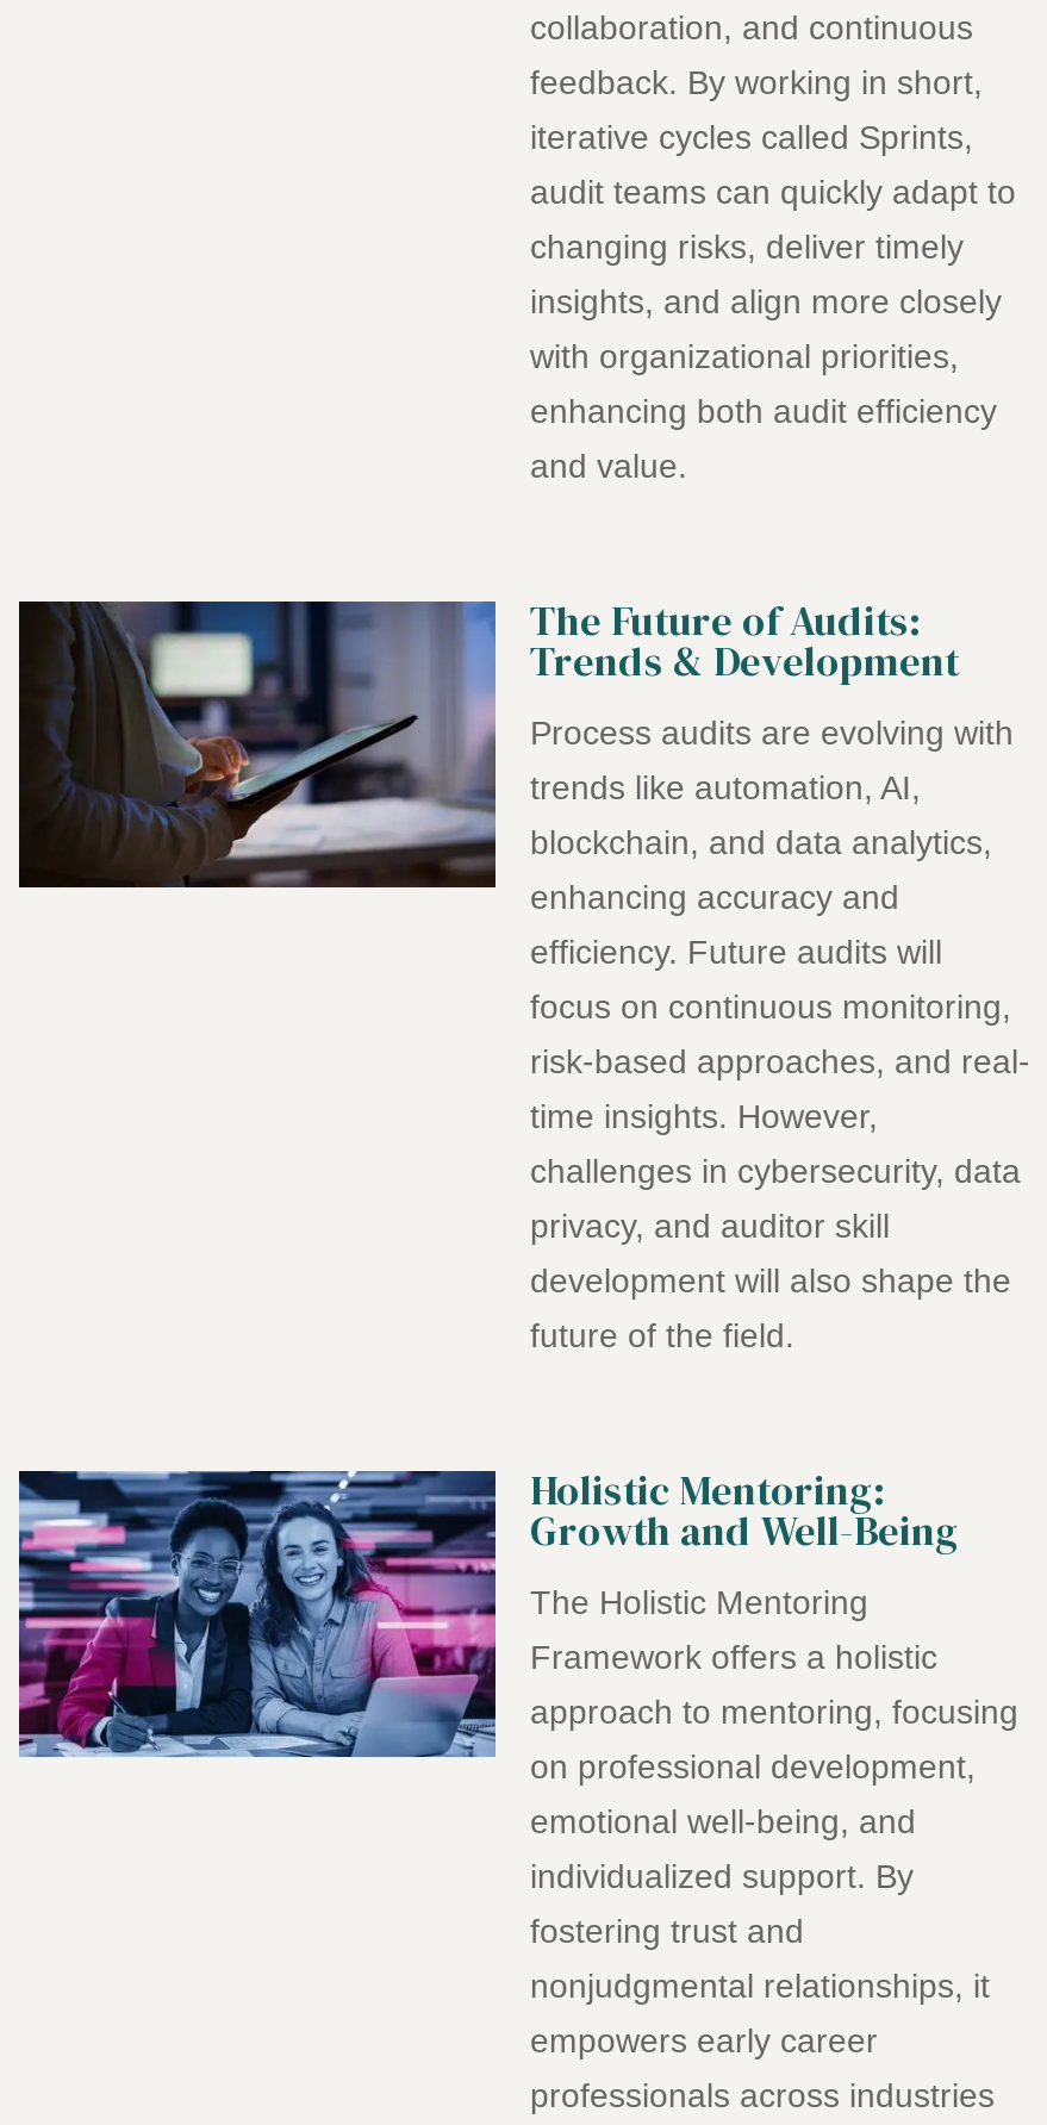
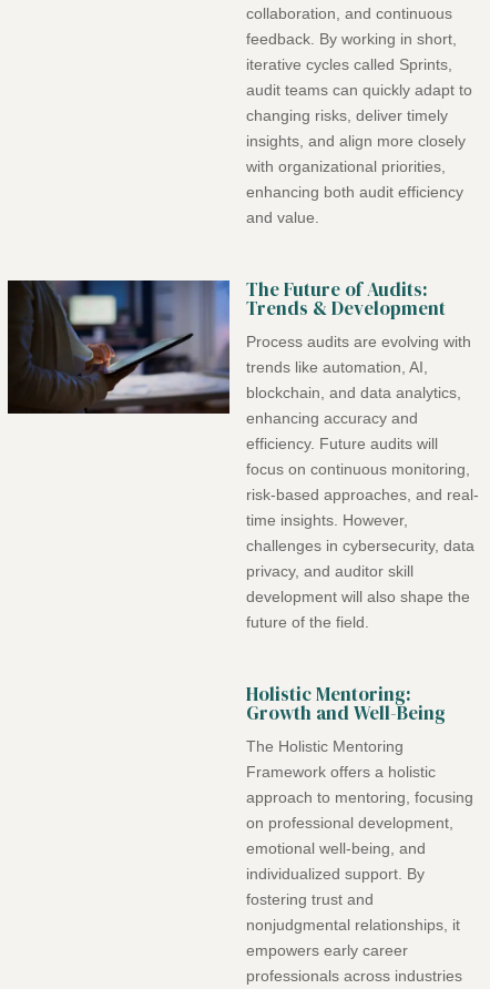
- [image]
